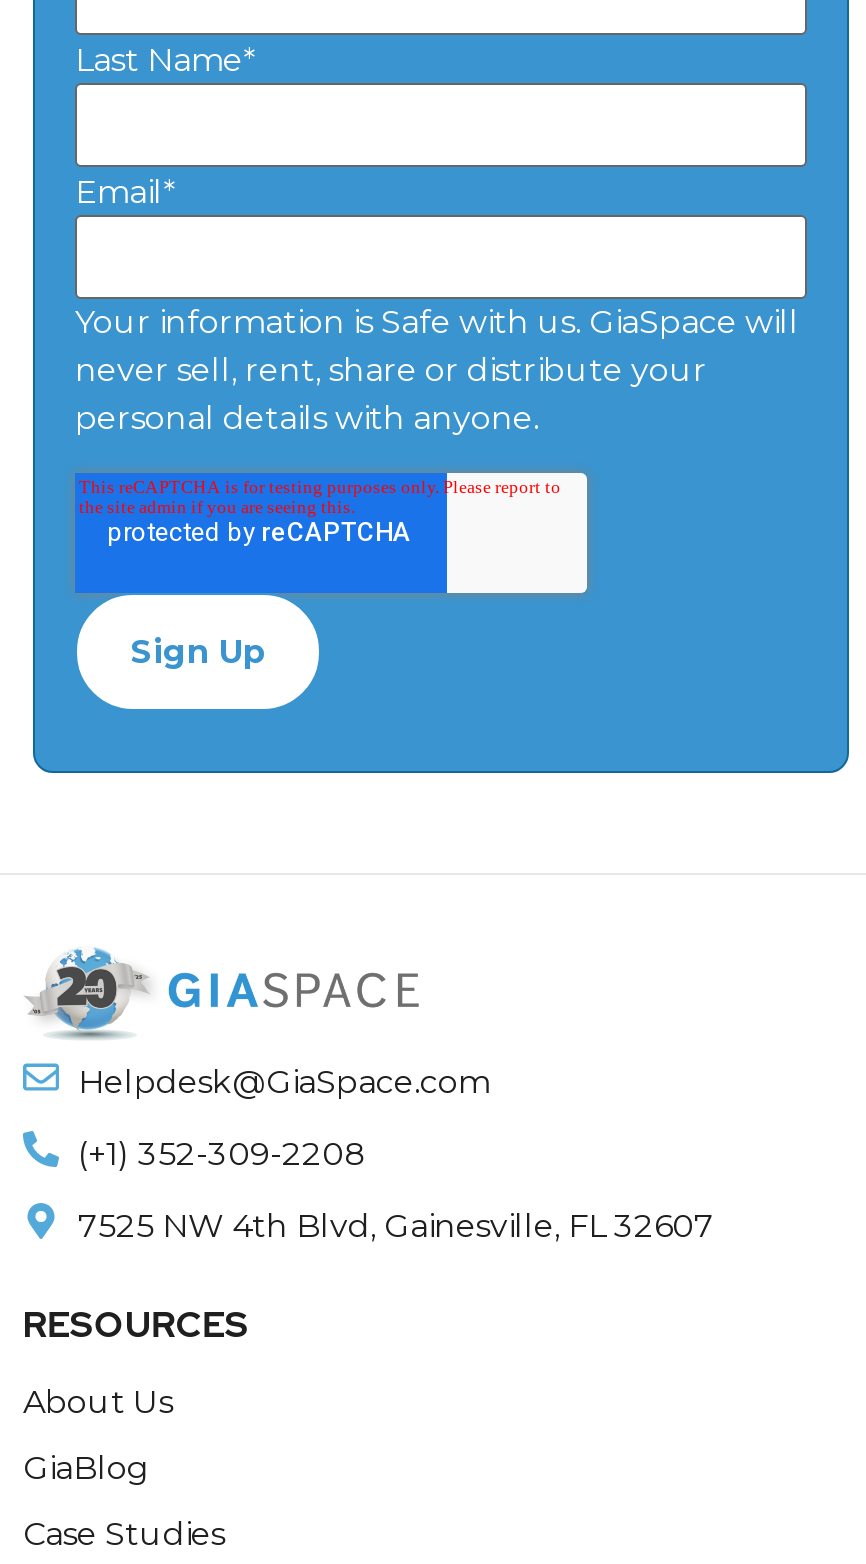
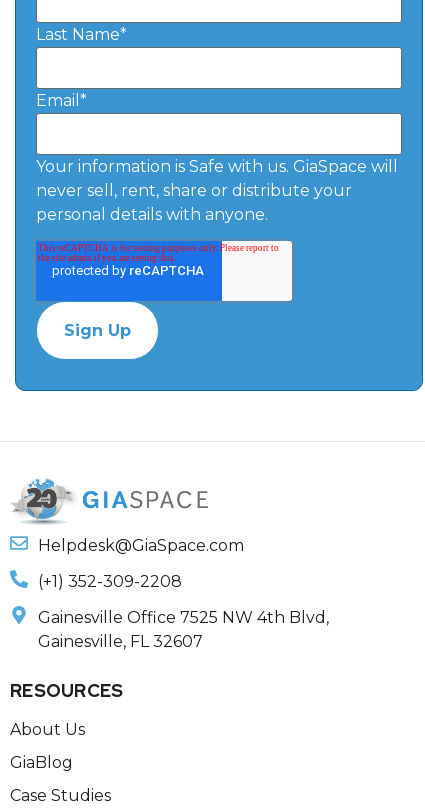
- 7525 NW 4th Blvd, Gainesville, FL 32607
+ Gainesville Office 7525 NW 4th Blvd,
+ Gainesville, FL 32607
